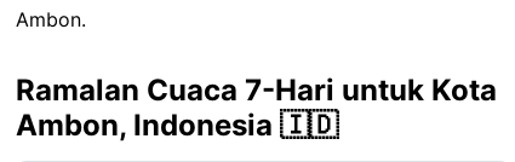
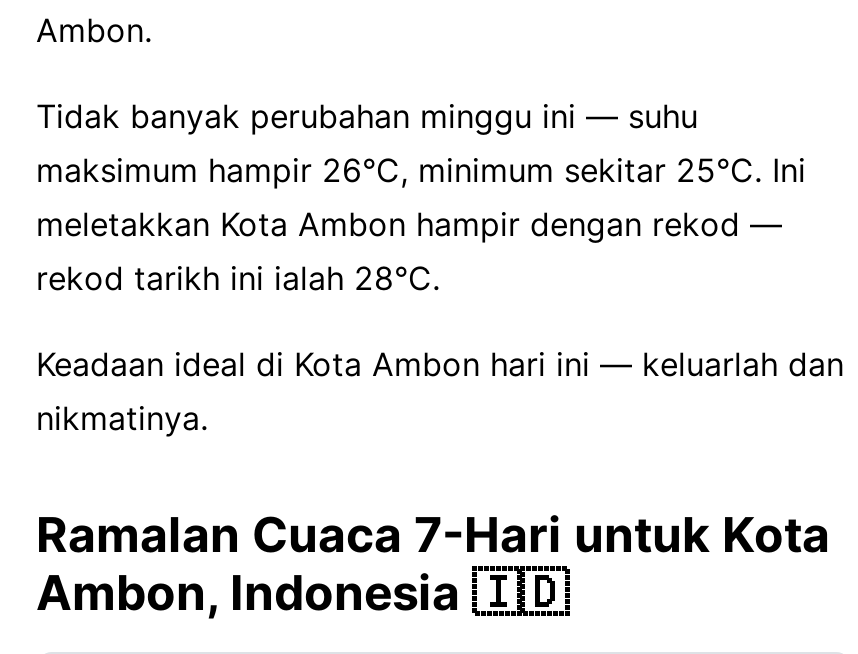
+ Tidak banyak perubahan minggu ini — suhu
+ maksimum hampir 26°C, minimum sekitar 25°C. Ini
+ meletakkan Kota Ambon hampir dengan rekod —
+ rekod tarikh ini ialah 28°C.
+ Keadaan ideal di Kota Ambon hari ini — keluarlah dan
+ nikmatinya.
